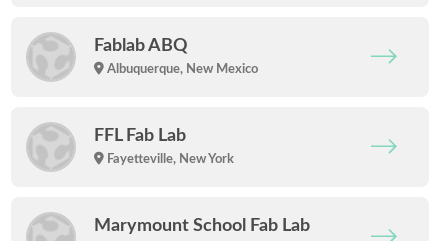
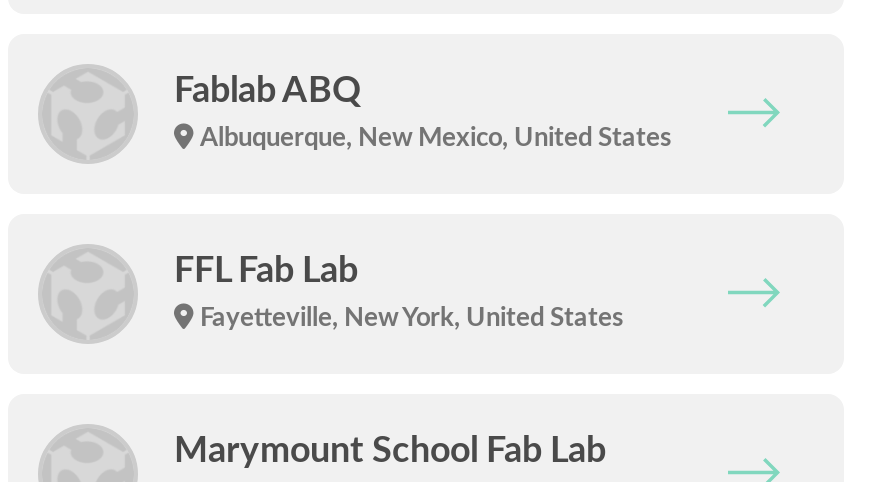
- Albuquerque, New Mexico
+ Albuquerque, New Mexico, United States

- Fayetteville, New York
+ Fayetteville, New York, United States
